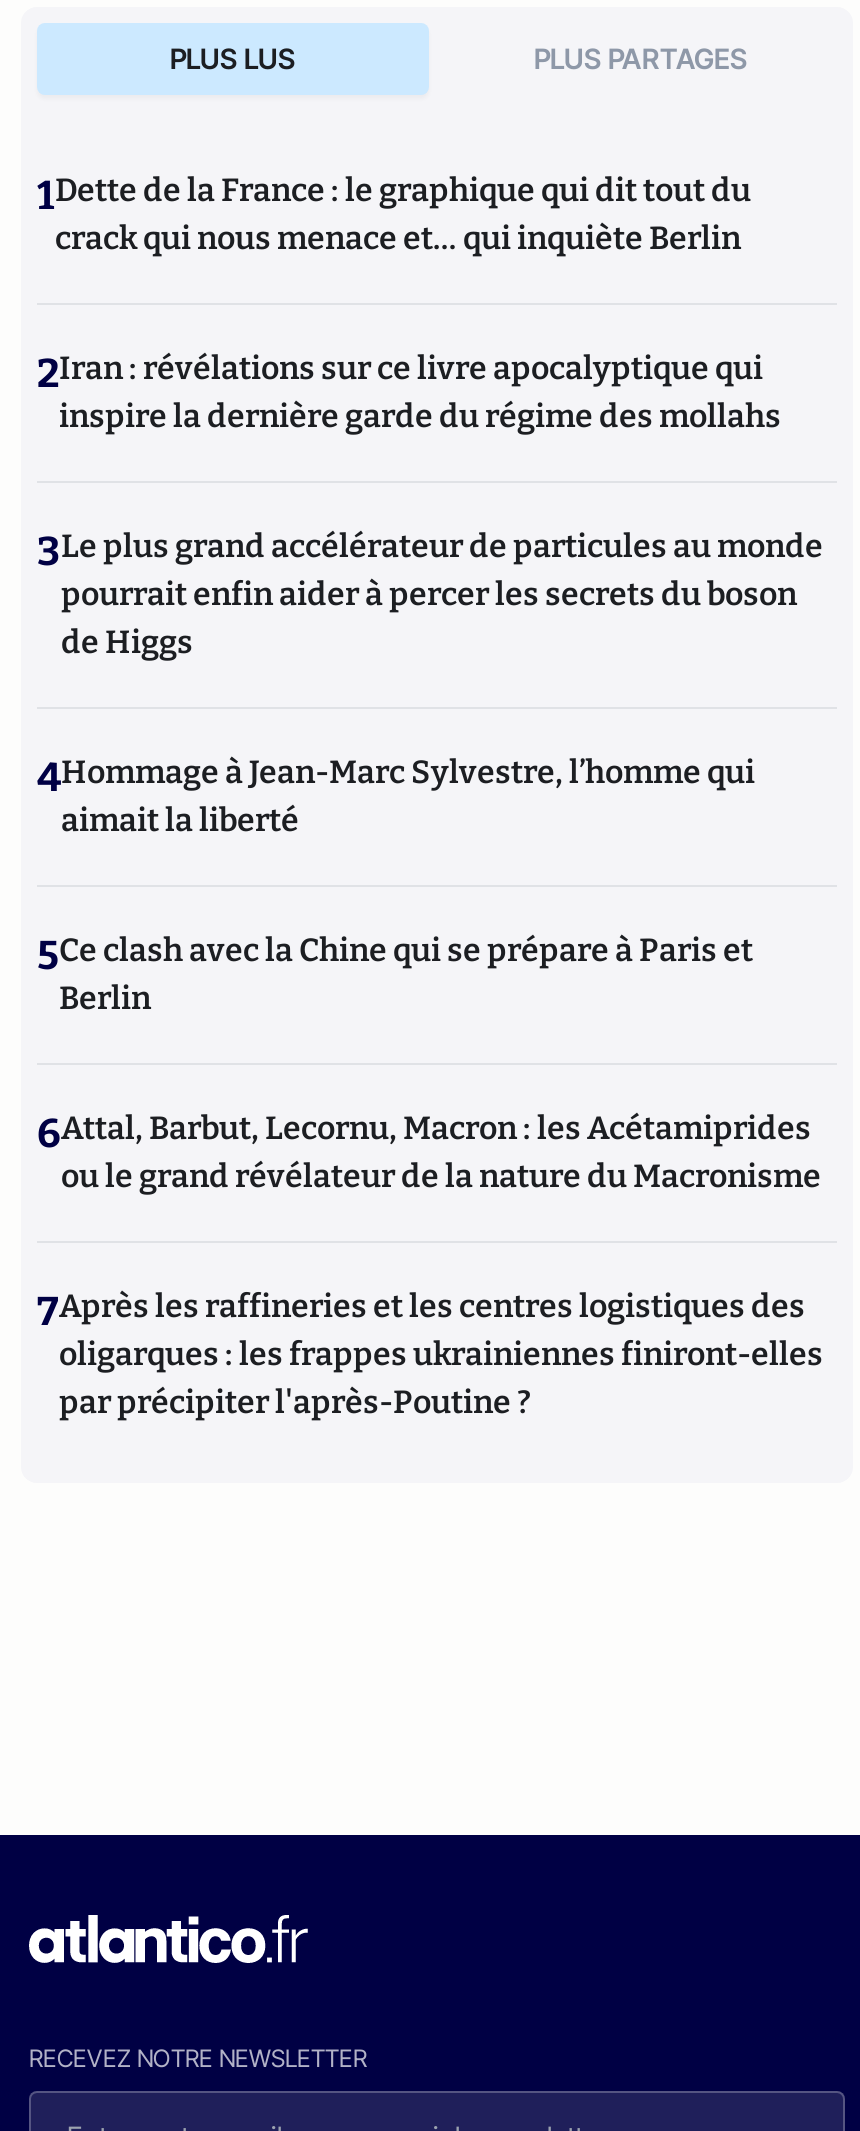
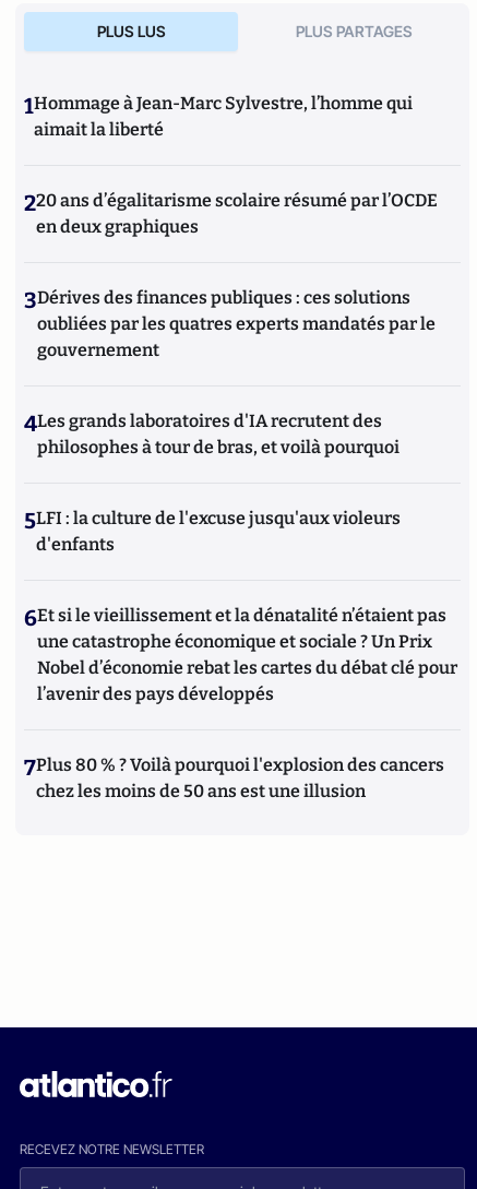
- 1Dette de la France : le graphique qui dit tout du
- crack qui nous menace et… qui inquiète Berlin
- 2Iran : révélations sur ce livre apocalyptique qui
- inspire la dernière garde du régime des mollahs
- 3Le plus grand accélérateur de particules au monde
- pourrait enfin aider à percer les secrets du boson
- de Higgs
- 4Hommage à Jean-Marc Sylvestre, l’homme qui
+ 1Hommage à Jean-Marc Sylvestre, l’homme qui

moved up: aimait la liberté

- 5Ce clash avec la Chine qui se prépare à Paris et
- Berlin
- 6Attal, Barbut, Lecornu, Macron : les Acétamiprides
- ou le grand révélateur de la nature du Macronisme
- 7Après les raffineries et les centres logistiques des
- oligarques : les frappes ukrainiennes finiront-elles
- par précipiter l'après-Poutine ?
+ 220 ans d’égalitarisme scolaire résumé par l’OCDE
+ en deux graphiques
+ 3Dérives des finances publiques : ces solutions
+ oubliées par les quatres experts mandatés par le
+ gouvernement
+ 4Les grands laboratoires d'IA recrutent des
+ philosophes à tour de bras, et voilà pourquoi
+ 5LFI : la culture de l'excuse jusqu'aux violeurs
+ d'enfants
+ 6Et si le vieillissement et la dénatalité n’étaient pas
+ une catastrophe économique et sociale ? Un Prix
+ Nobel d’économie rebat les cartes du débat clé pour
+ l’avenir des pays développés
+ 7Plus 80 % ? Voilà pourquoi l'explosion des cancers
+ chez les moins de 50 ans est une illusion
